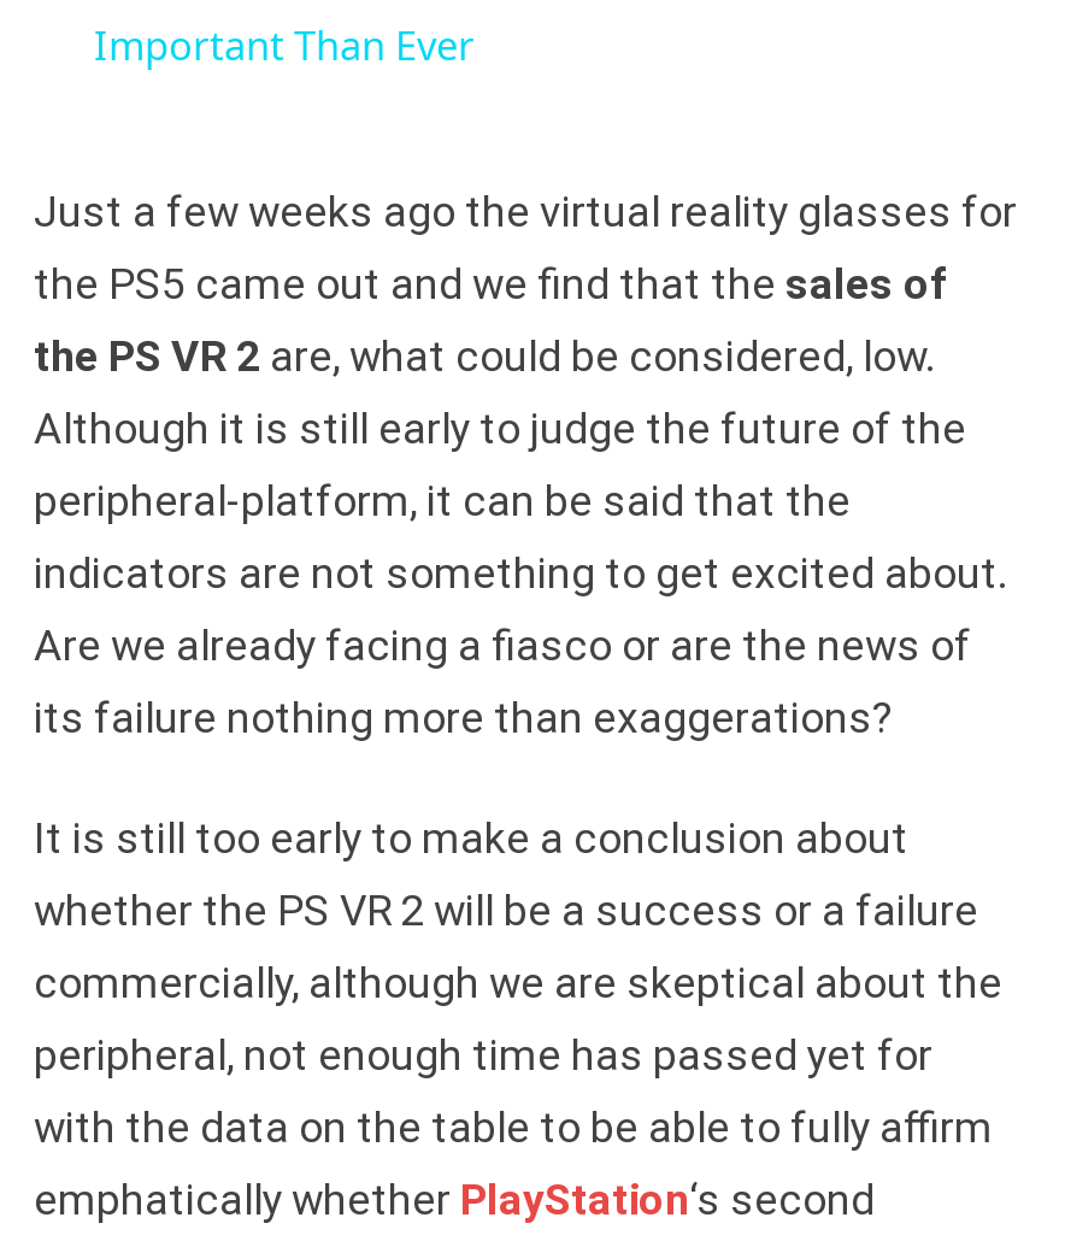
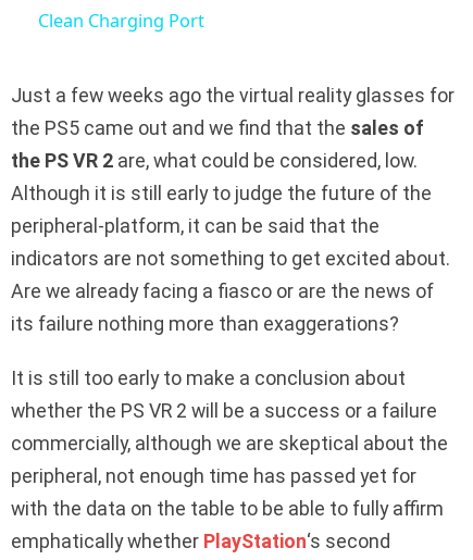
- Important Than Ever
+ Clean Charging Port
